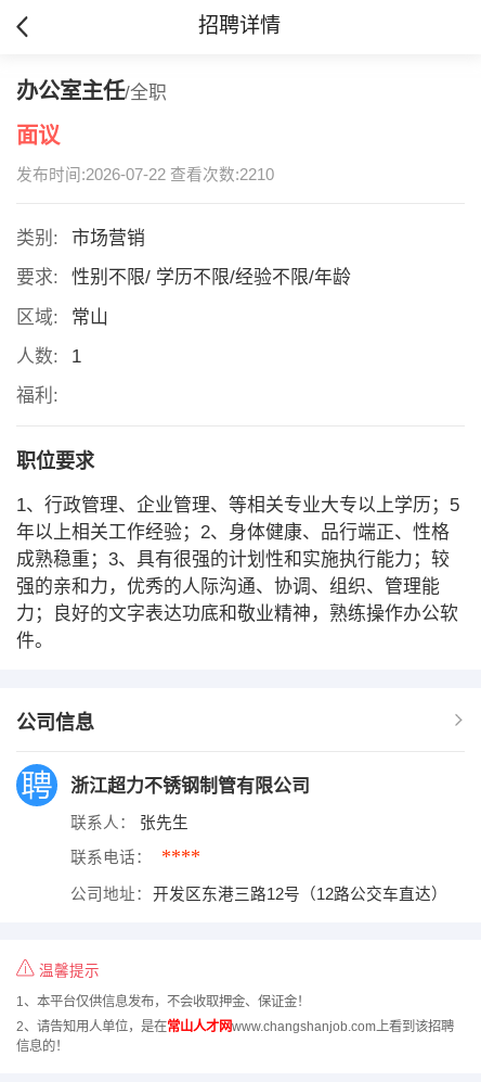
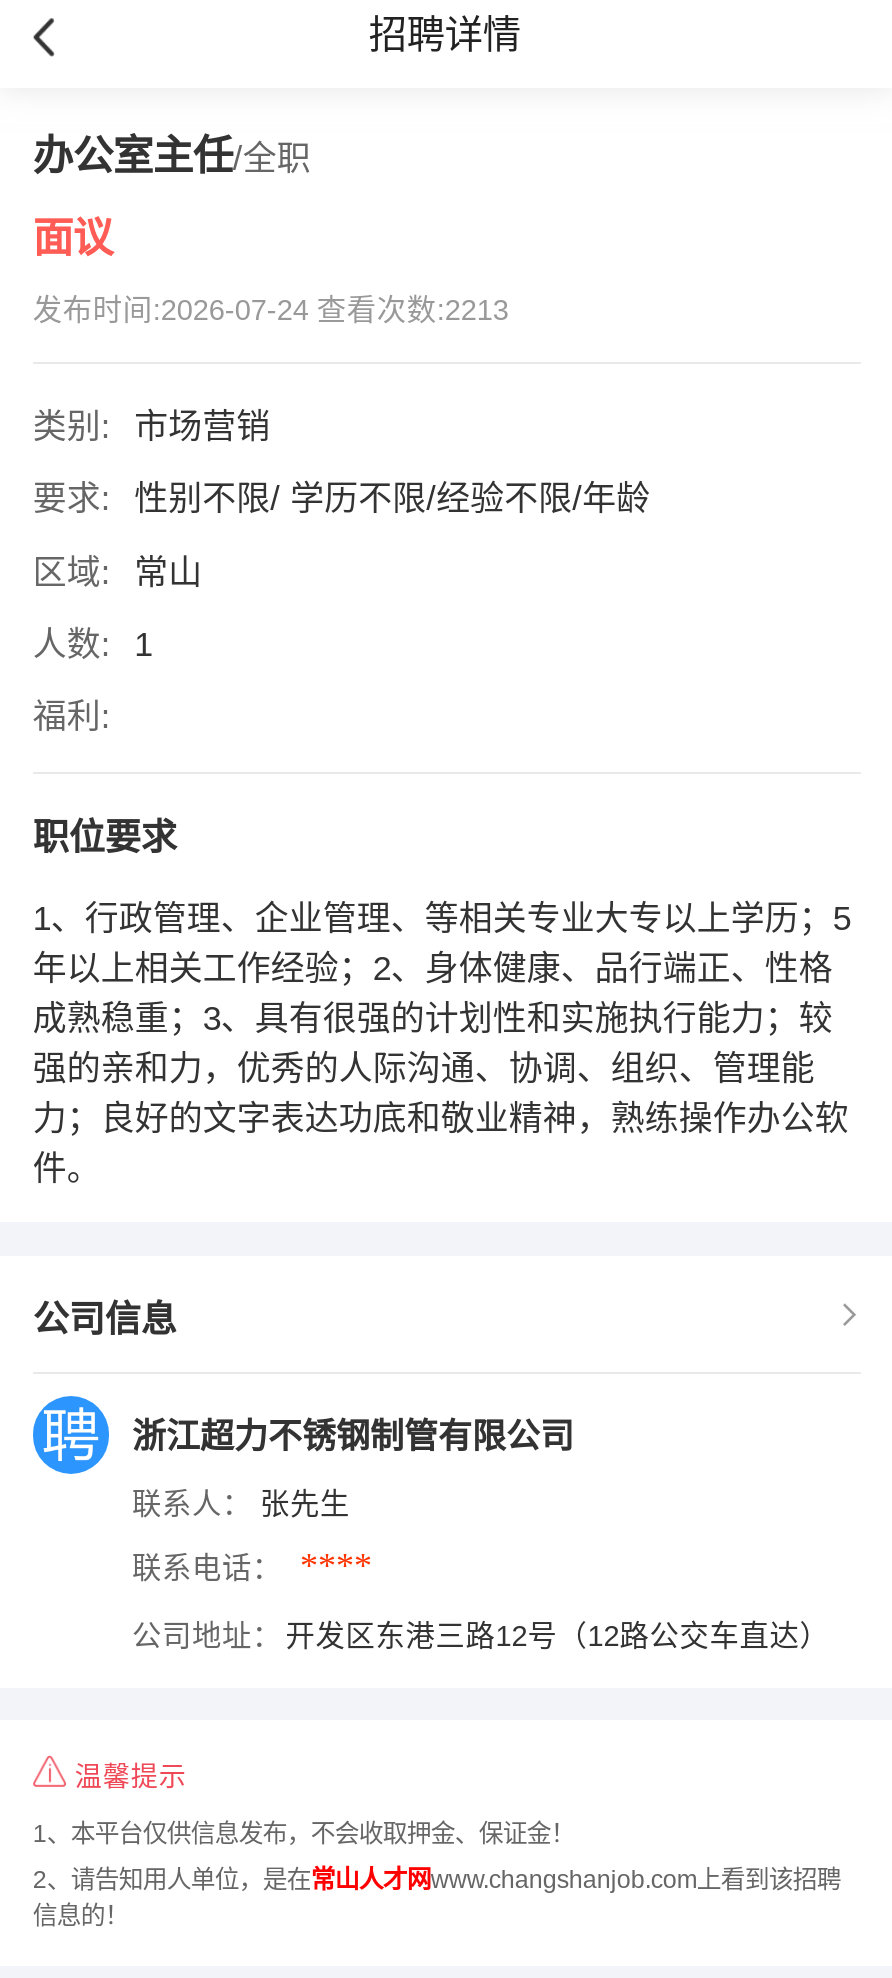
- 发布时间:2026-07-22 查看次数:2210
+ 发布时间:2026-07-24 查看次数:2213
